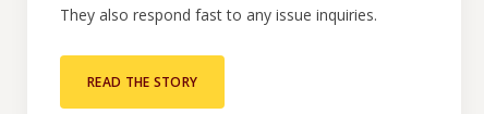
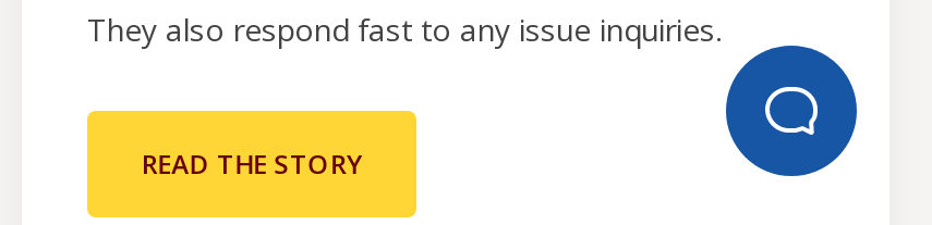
+ [image]
